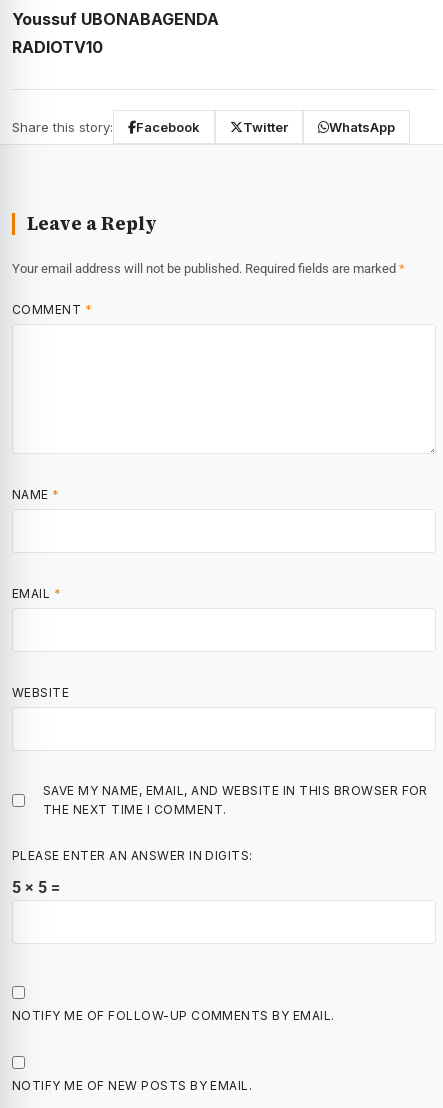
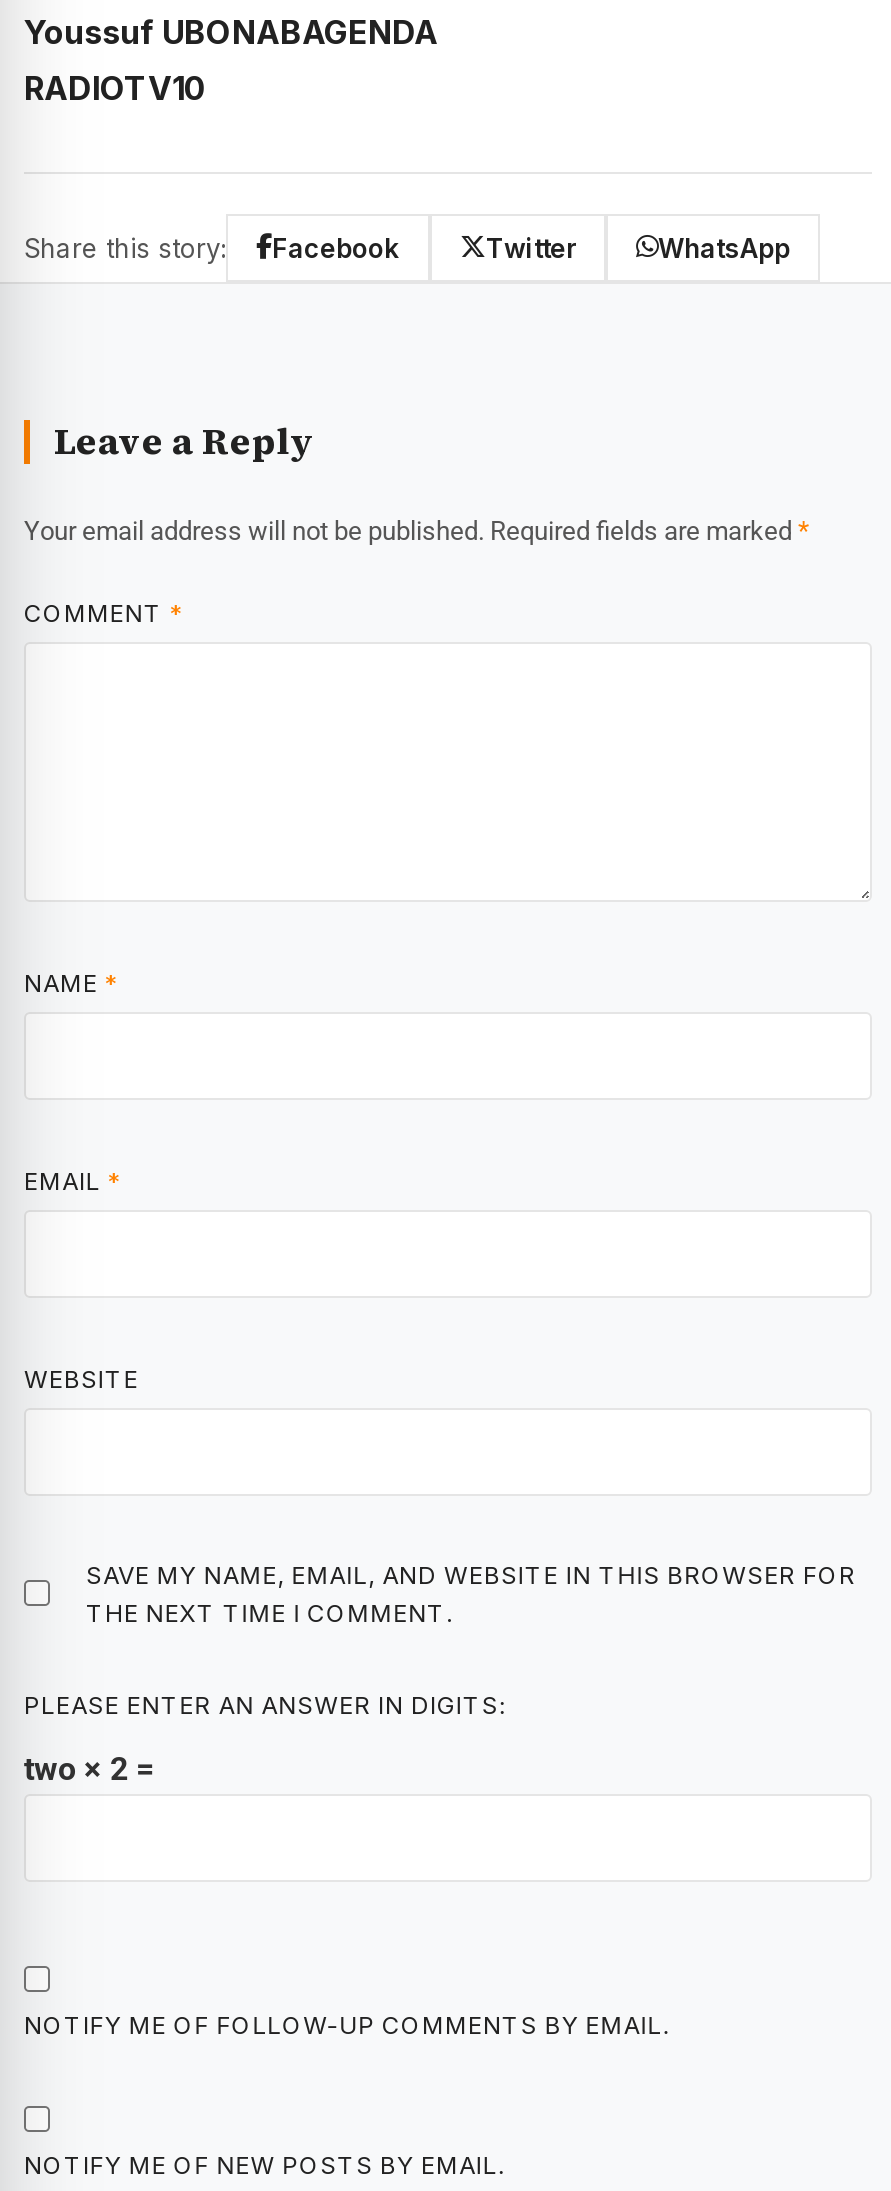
- 5 × 5 =
+ two × 2 =
